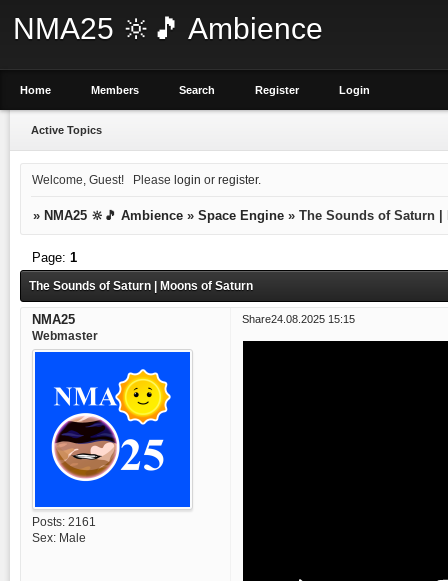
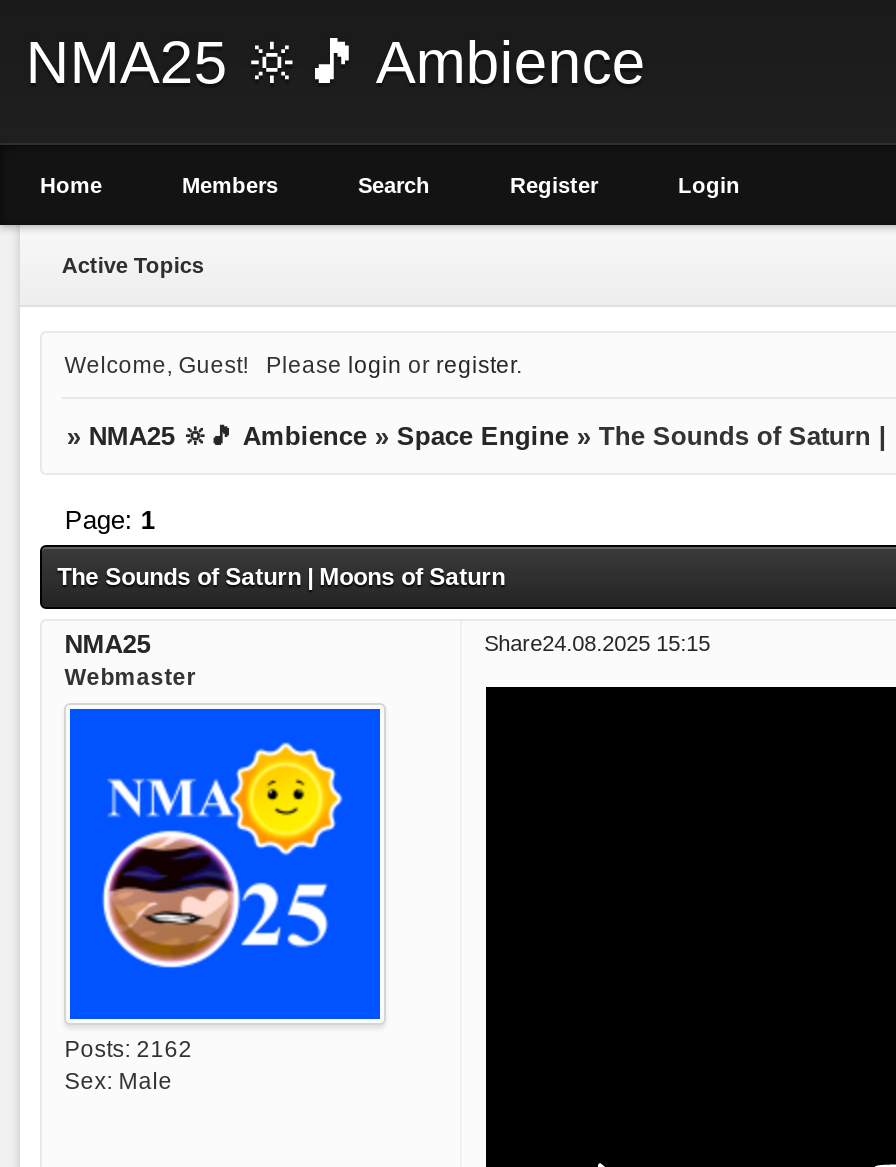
- Posts: 2161
+ Posts: 2162
